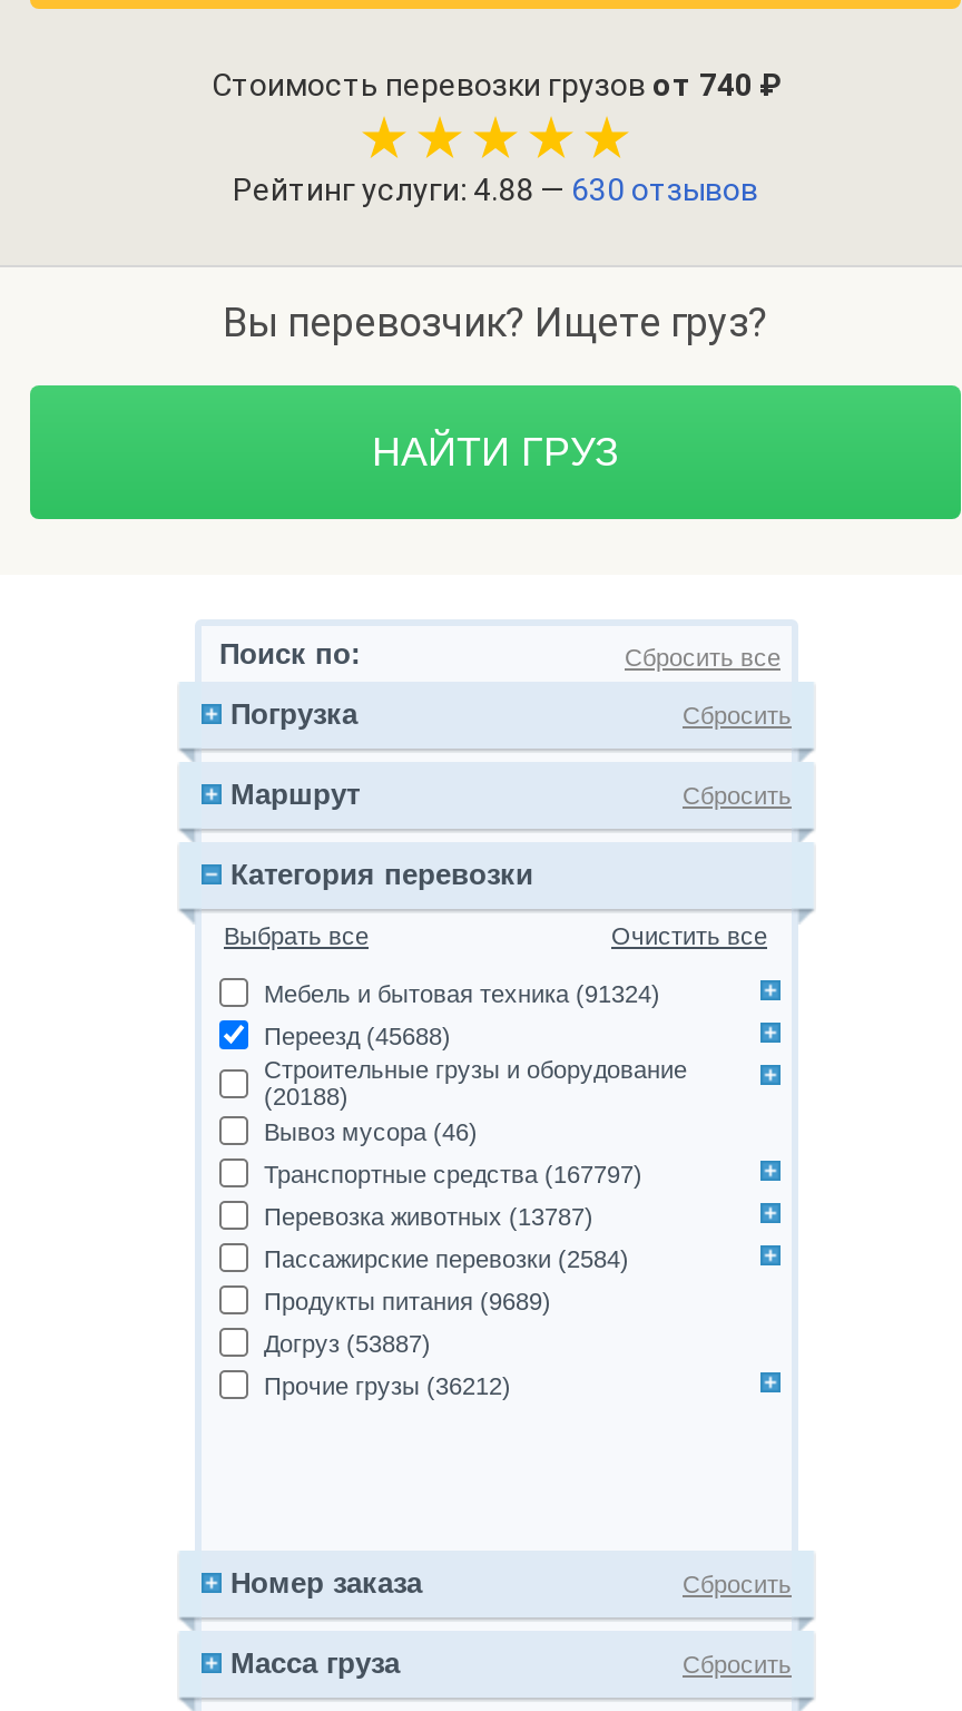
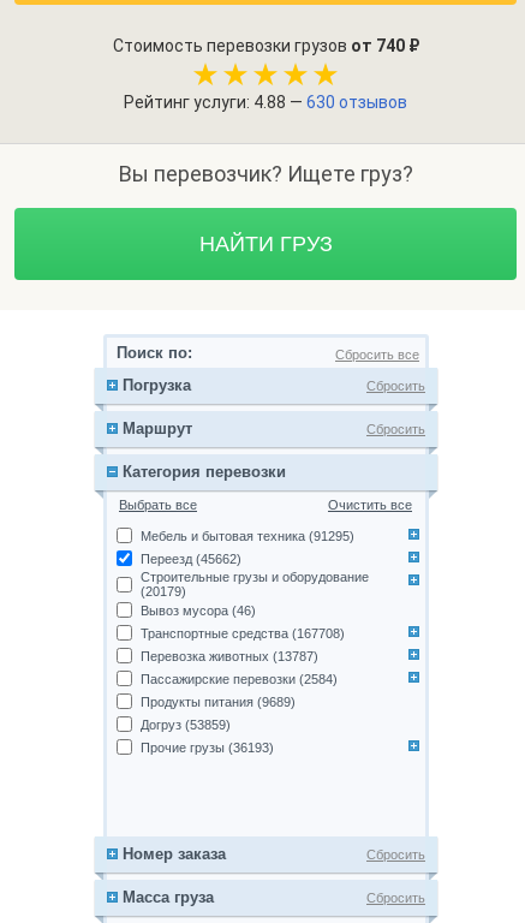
- Мебель и бытовая техника (91324)
+ Мебель и бытовая техника (91295)

- Переезд (45688)
+ Переезд (45662)

- (20188)
+ (20179)

- Транспортные средства (167797)
+ Транспортные средства (167708)

- Догруз (53887)
+ Догруз (53859)

- Прочие грузы (36212)
+ Прочие грузы (36193)
